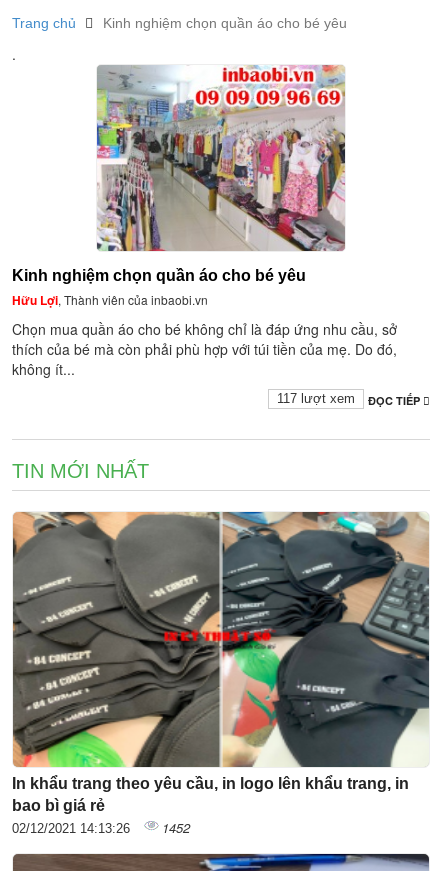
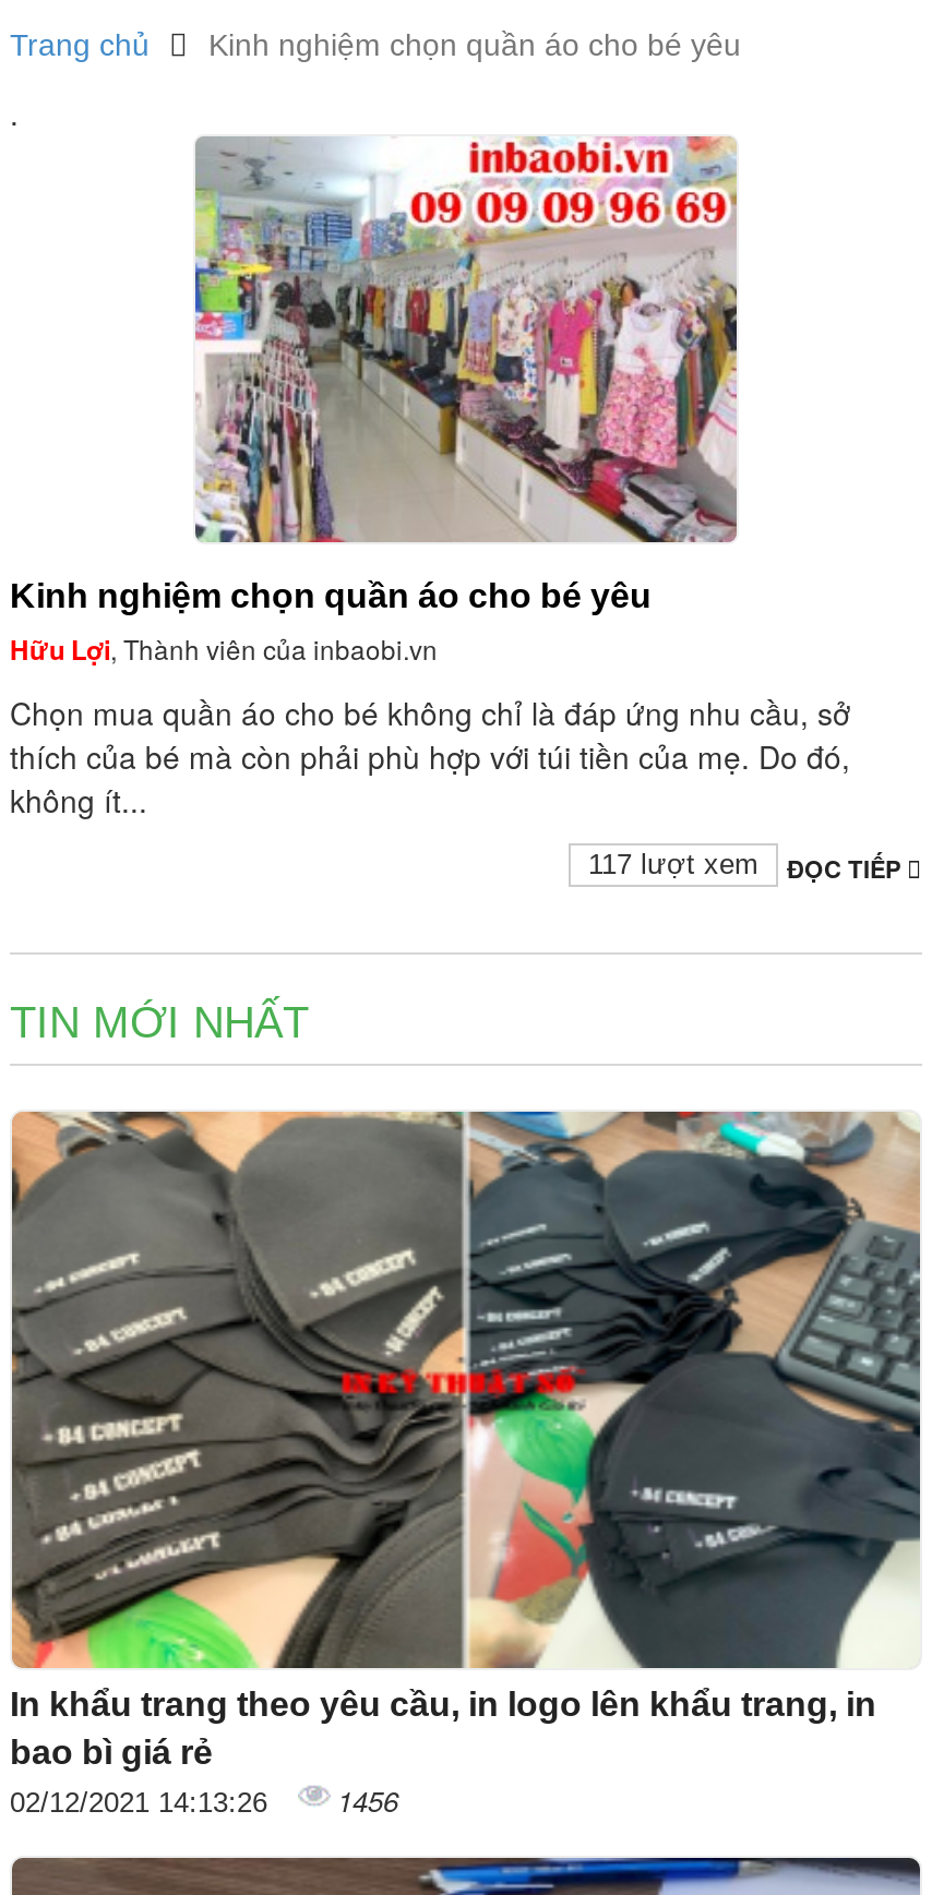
- 1452
+ 1456
